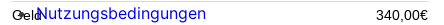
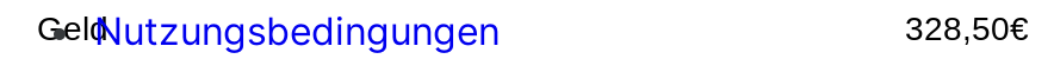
- 340,00€
+ 328,50€
